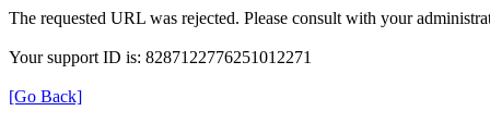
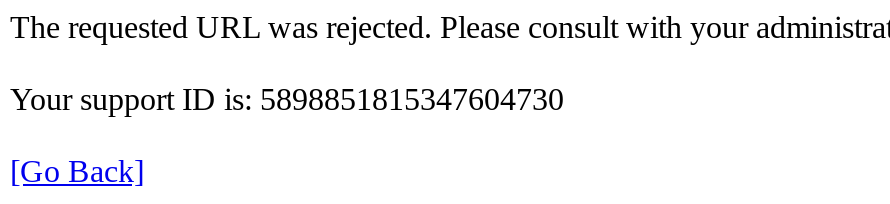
- Your support ID is: 8287122776251012271
+ Your support ID is: 5898851815347604730
